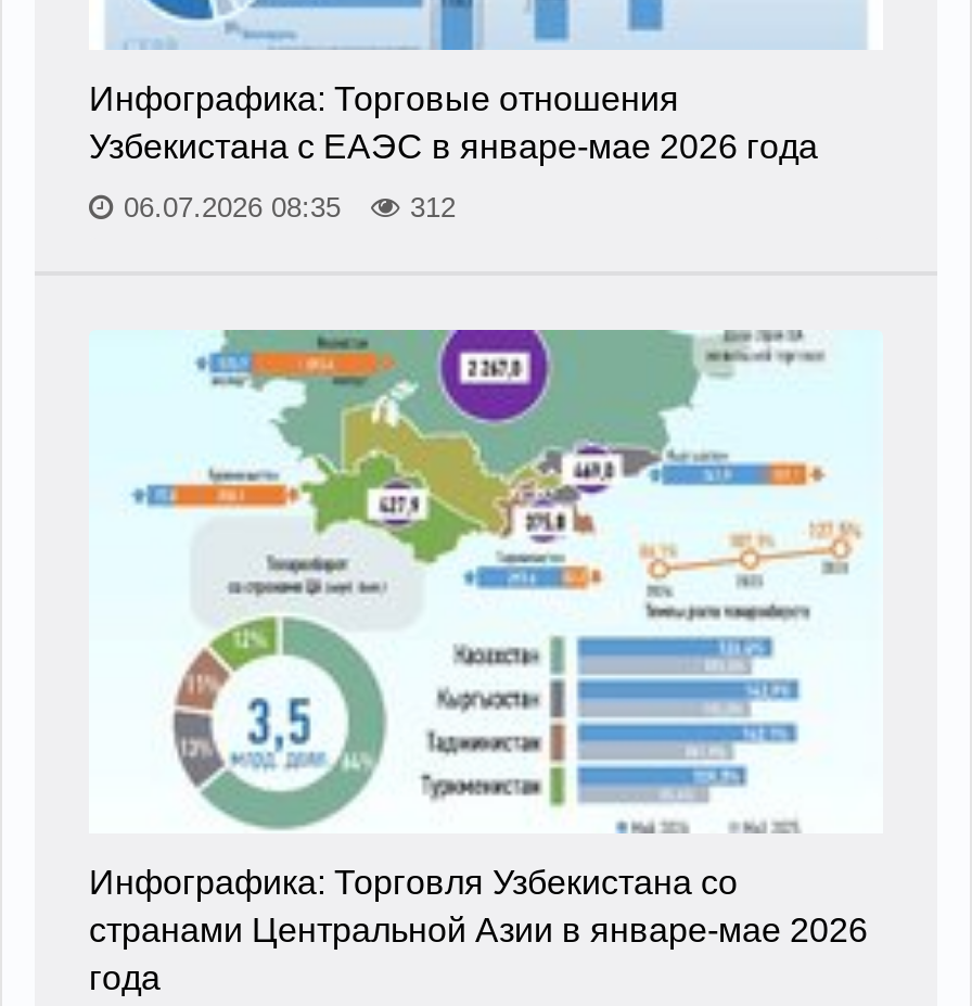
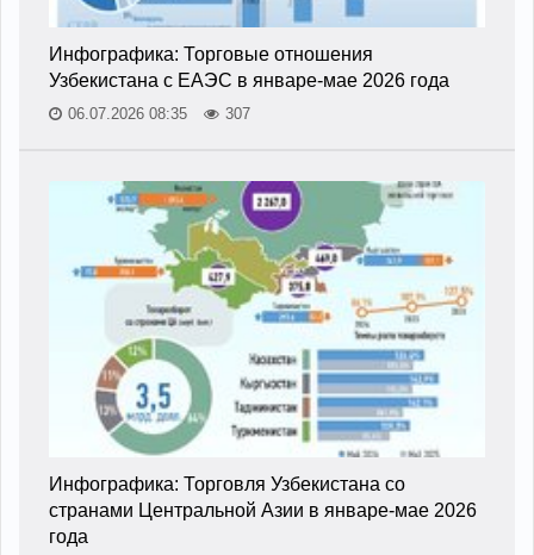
- 06.07.2026 08:35 312
+ 06.07.2026 08:35 307
